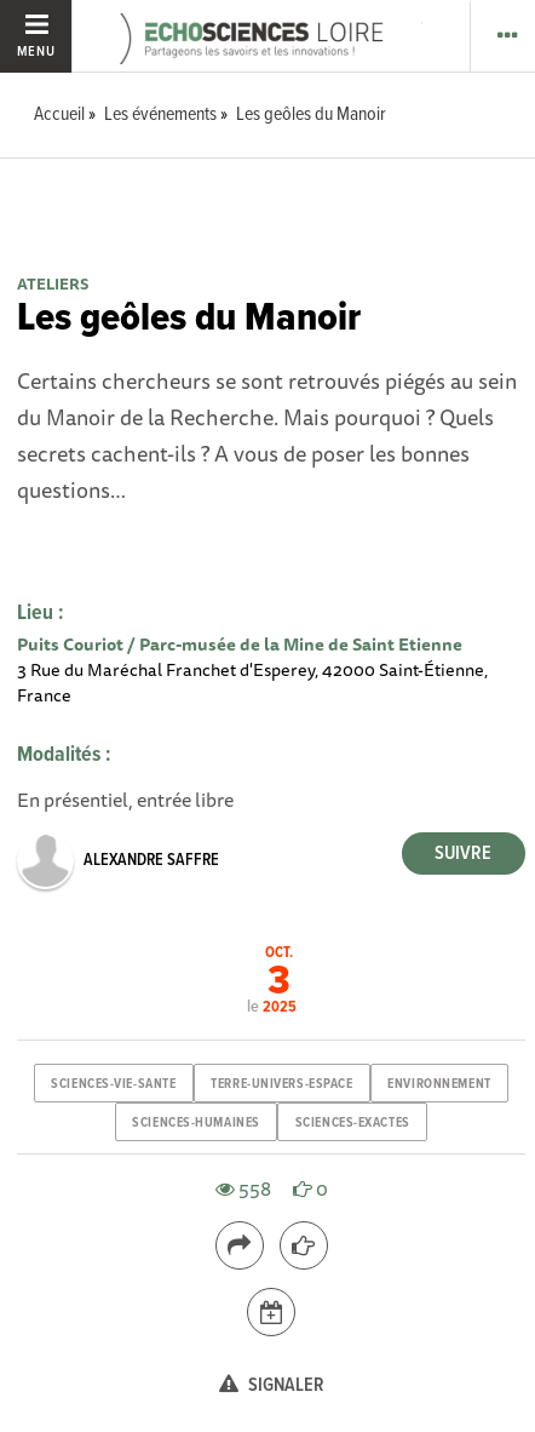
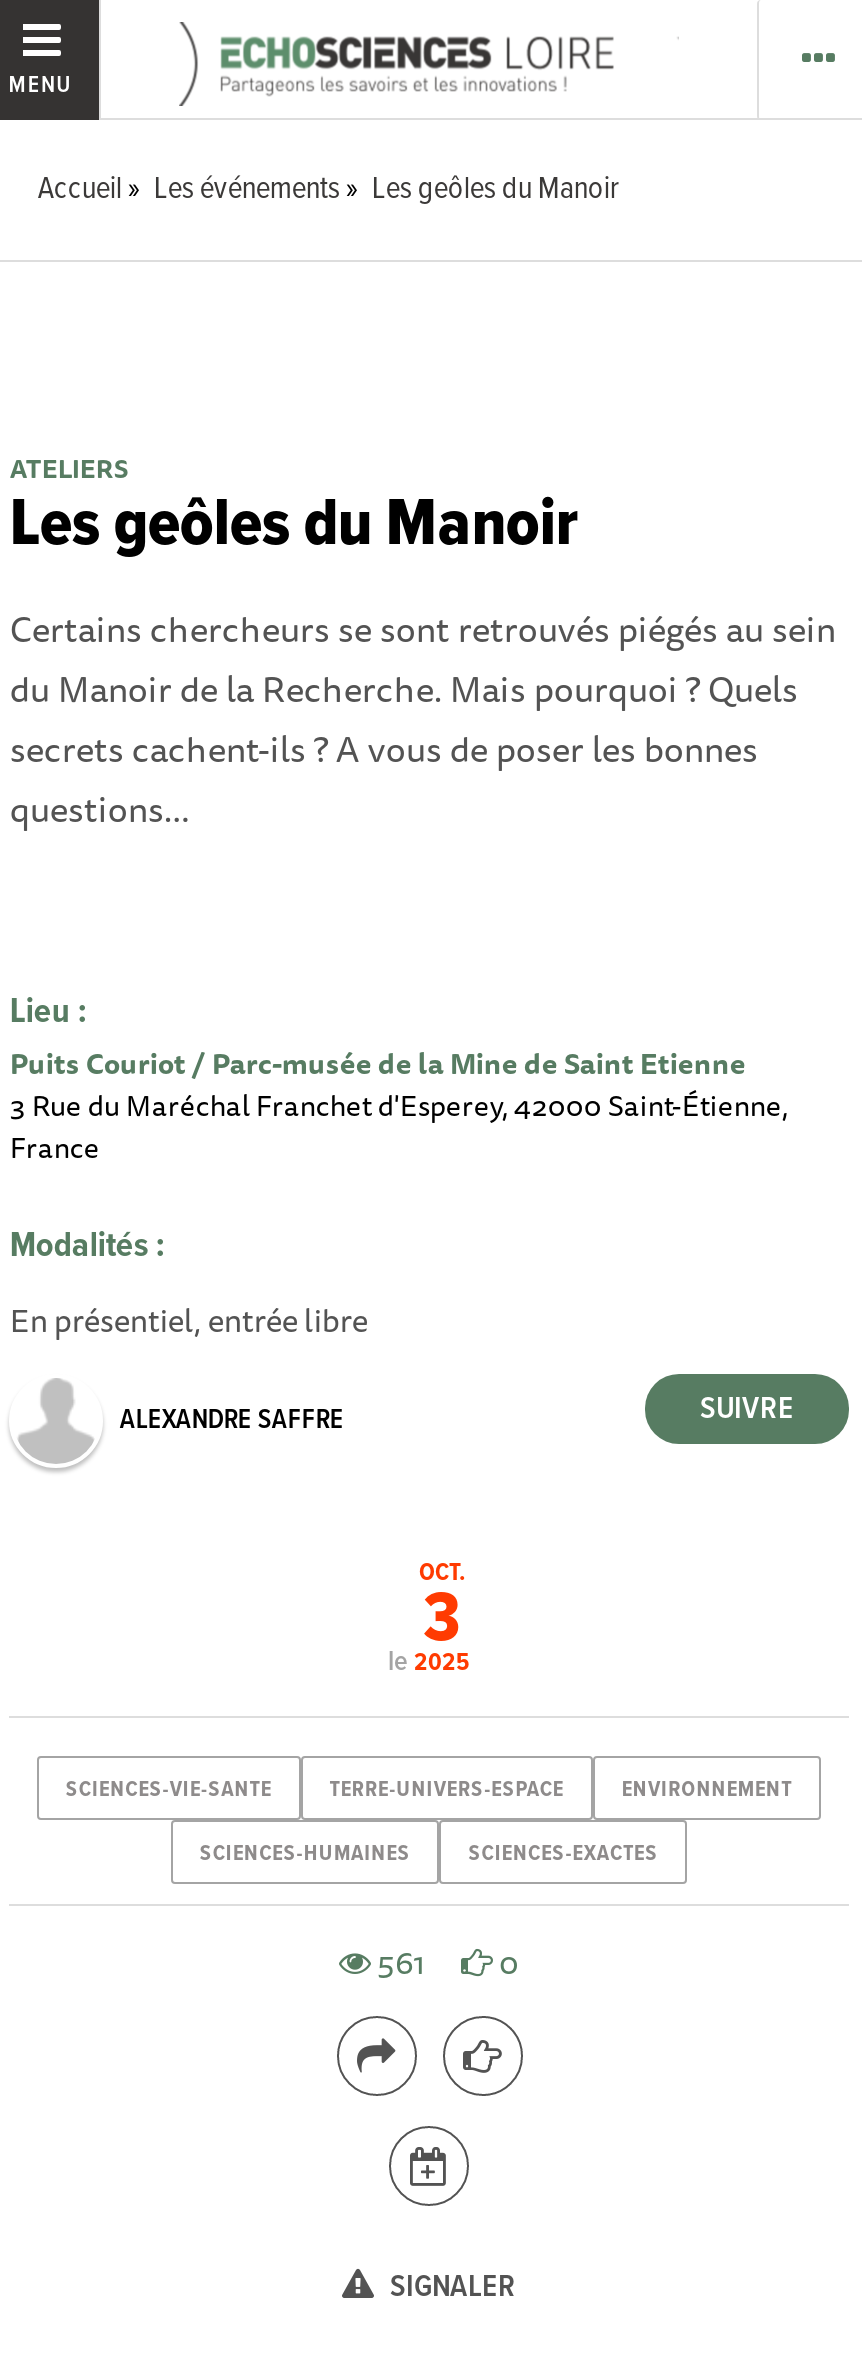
- 558 0
+ 561 0
